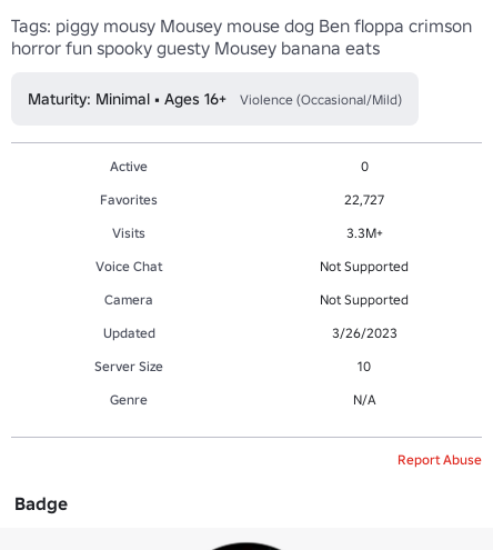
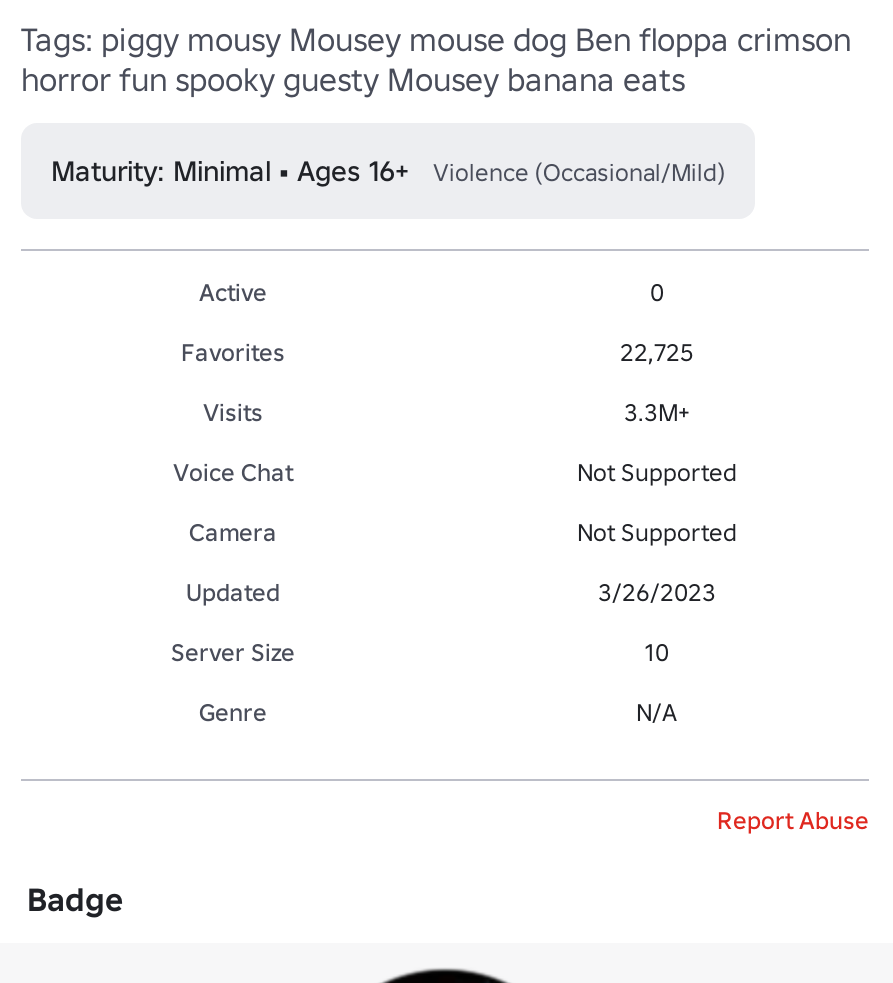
- 22,727
+ 22,725
